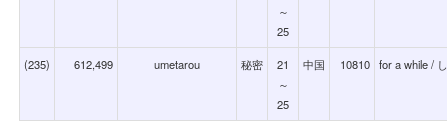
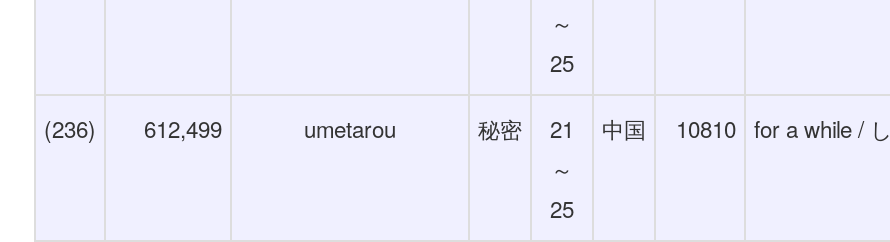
- (235) 612,499
+ (236) 612,499
